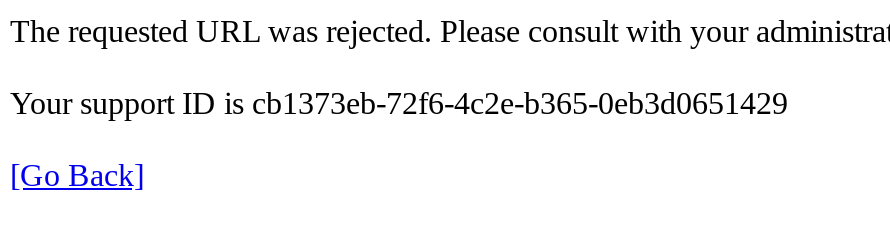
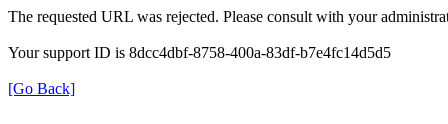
- Your support ID is cb1373eb-72f6-4c2e-b365-0eb3d0651429
+ Your support ID is 8dcc4dbf-8758-400a-83df-b7e4fc14d5d5
